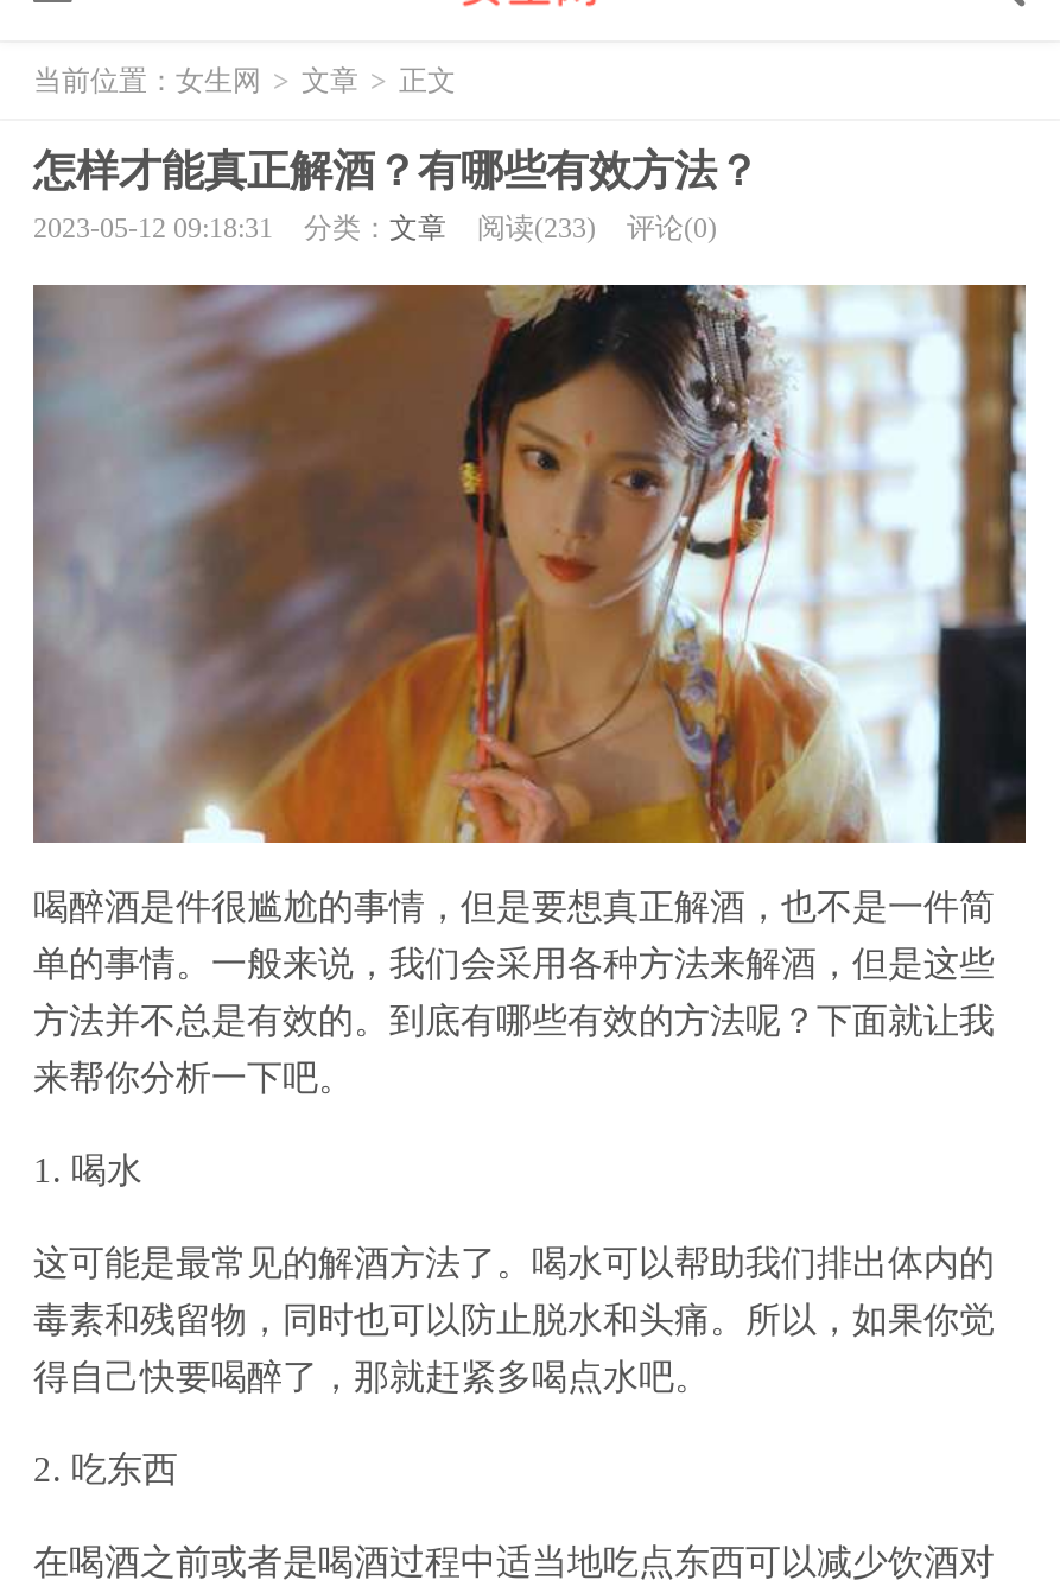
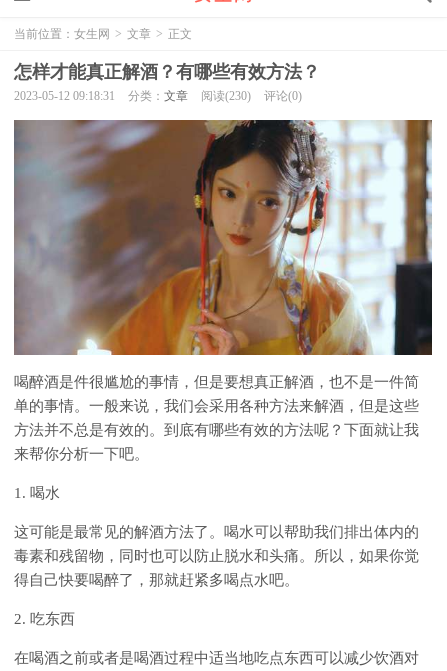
- 2023-05-12 09:18:31 分类：文章 阅读(233) 评论(0)
+ 2023-05-12 09:18:31 分类：文章 阅读(230) 评论(0)
